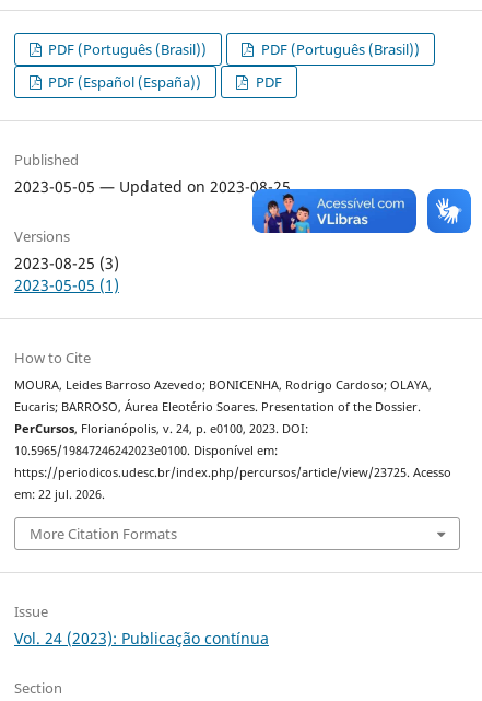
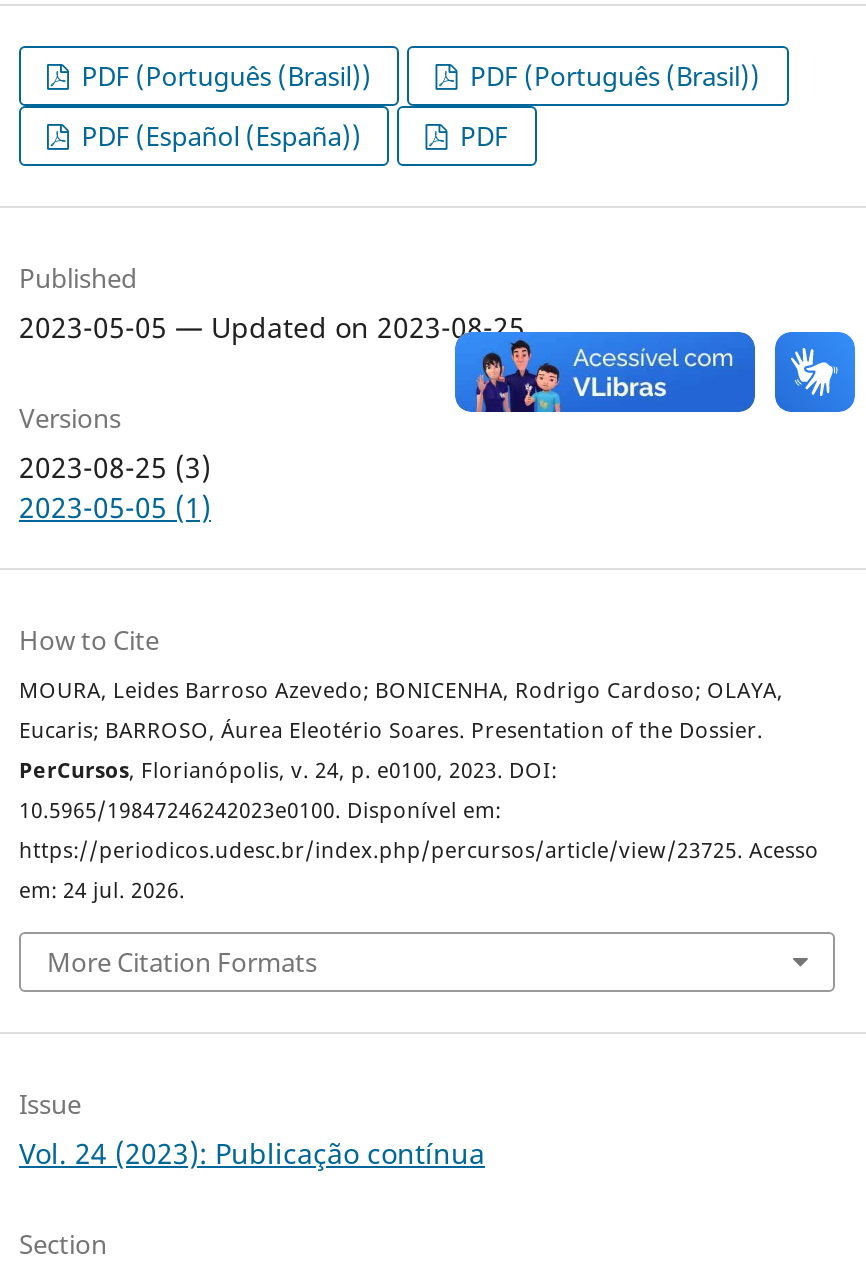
- em: 22 jul. 2026.
+ em: 24 jul. 2026.
